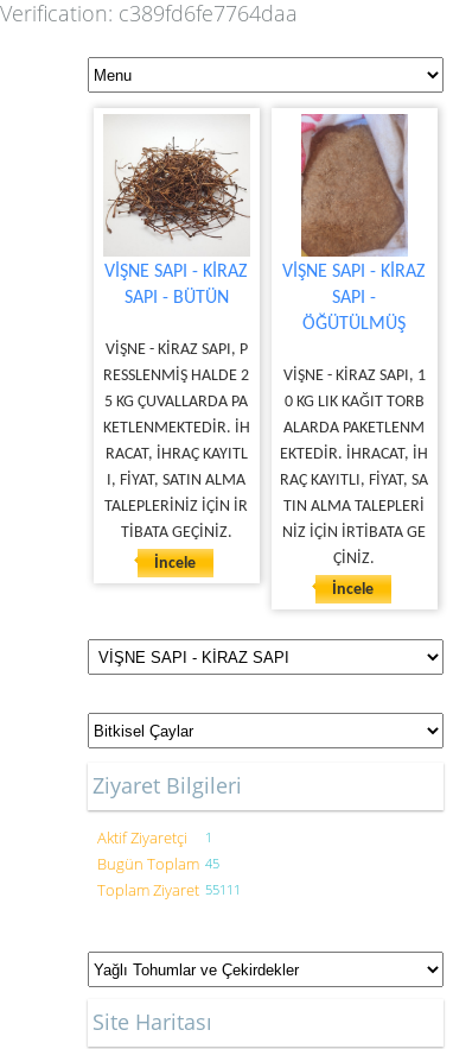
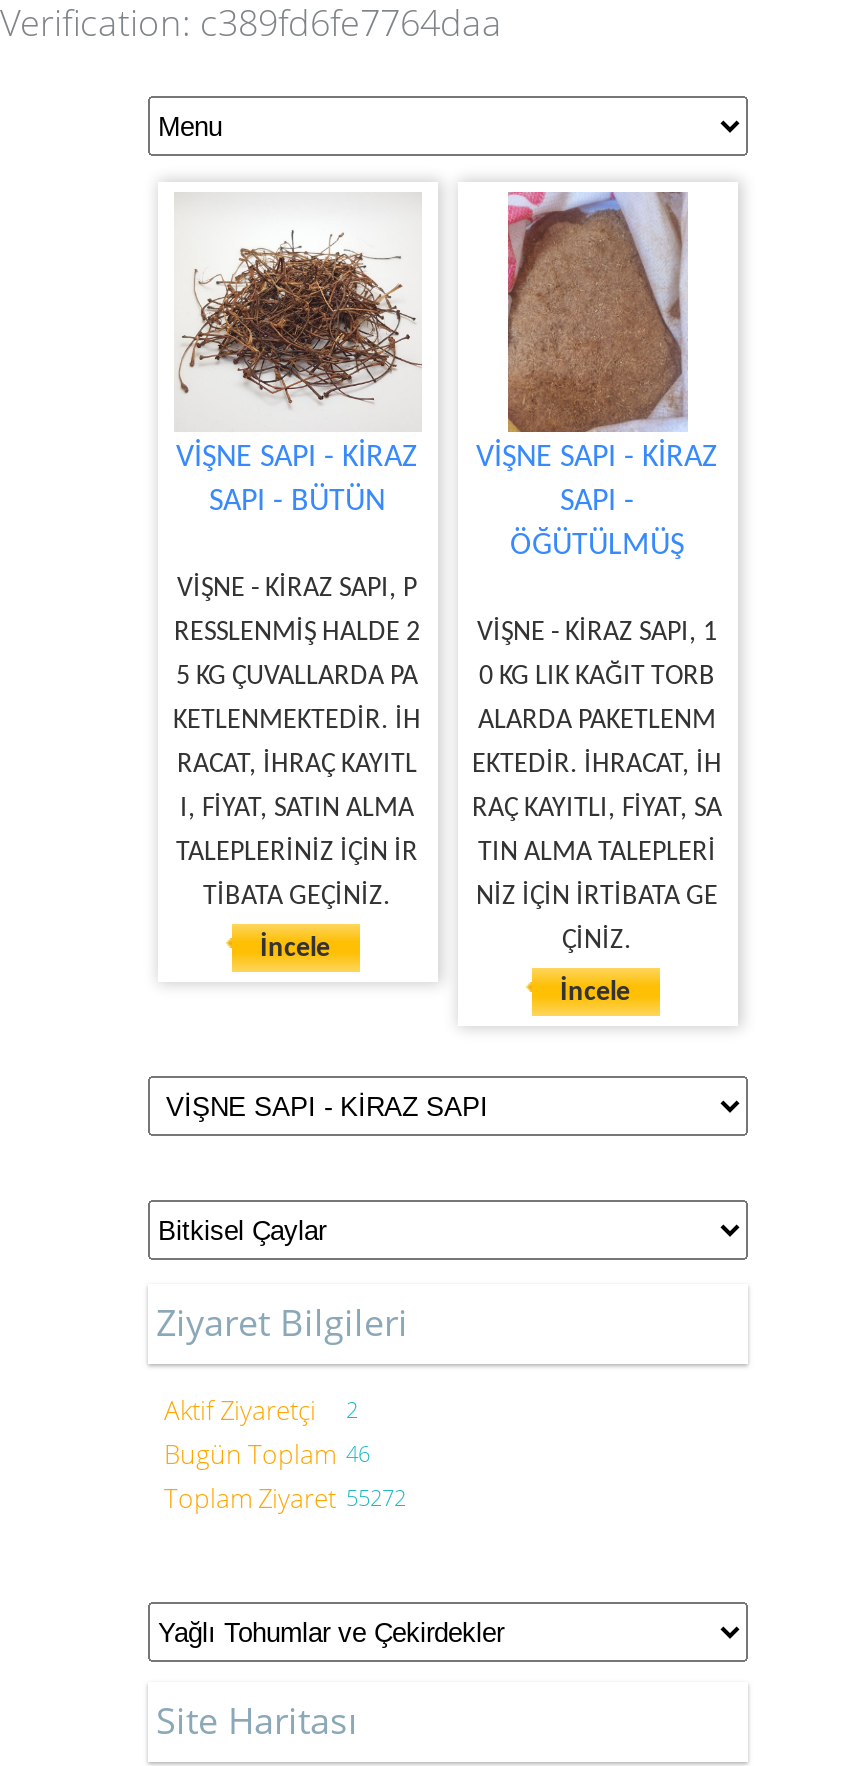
- Aktif Ziyaretçi 1
+ Aktif Ziyaretçi 2

- Bugün Toplam 45
+ Bugün Toplam 46

- Toplam Ziyaret 55111
+ Toplam Ziyaret 55272
